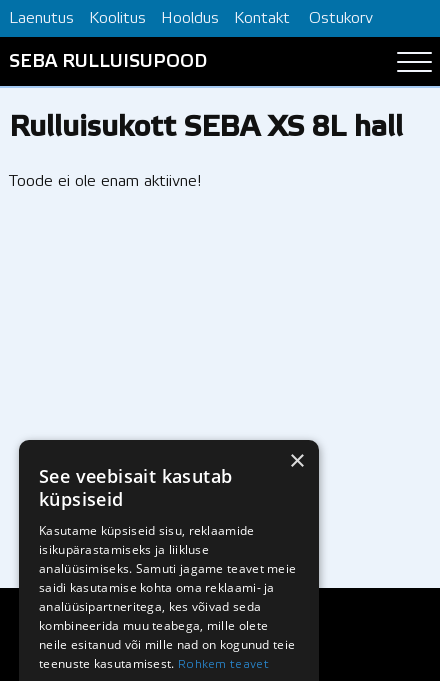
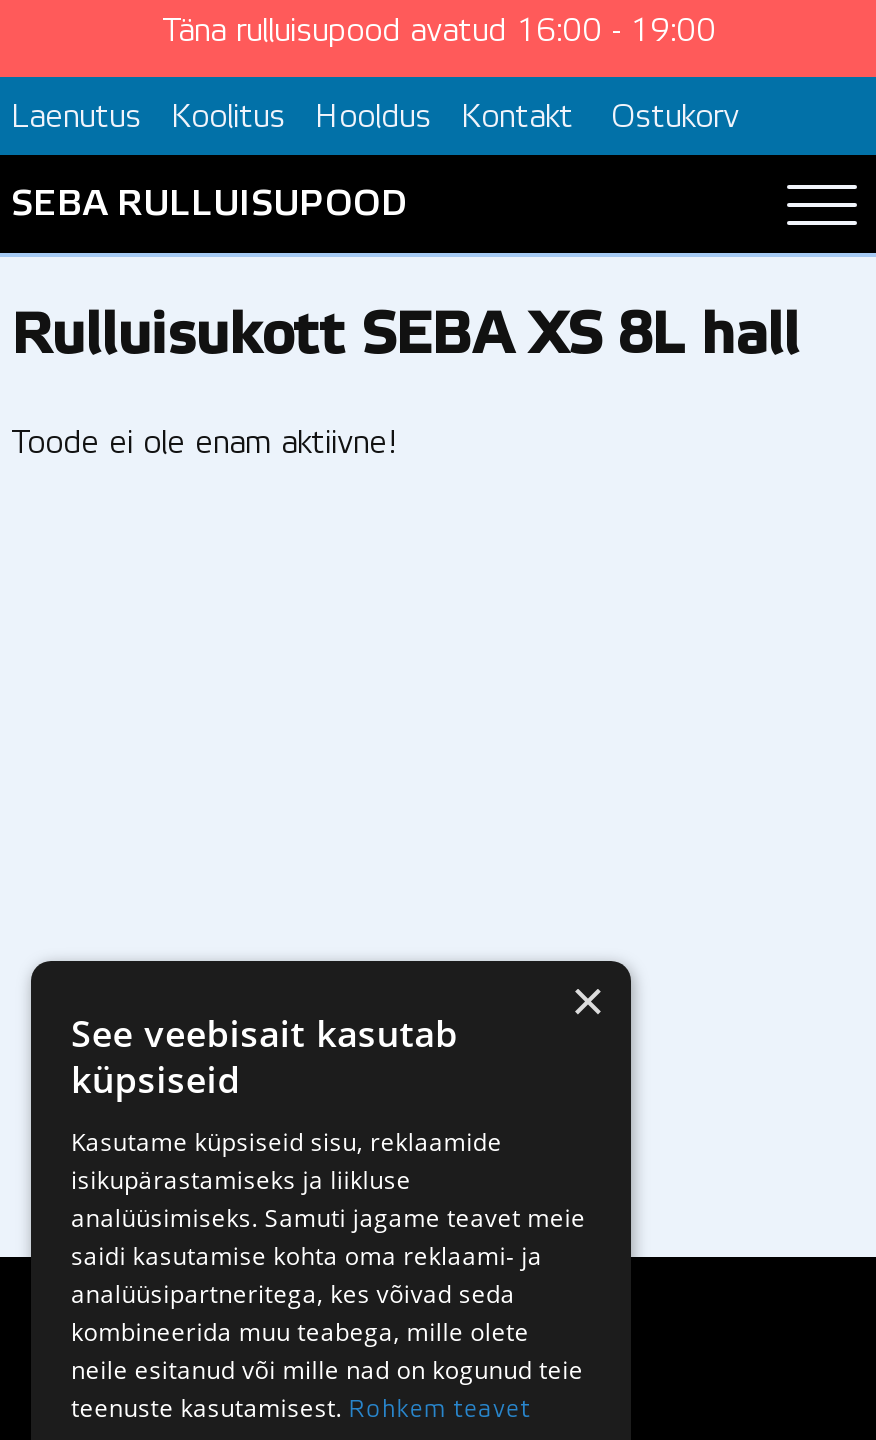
+ Täna rulluisupood avatud 16:00 - 19:00
